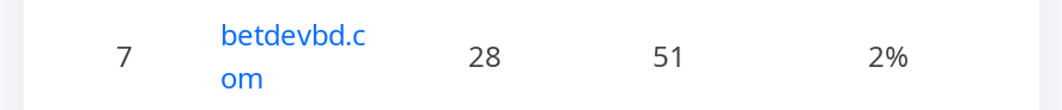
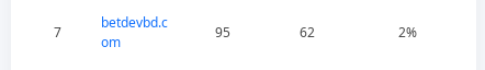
- 28
+ 95

- 51
+ 62
